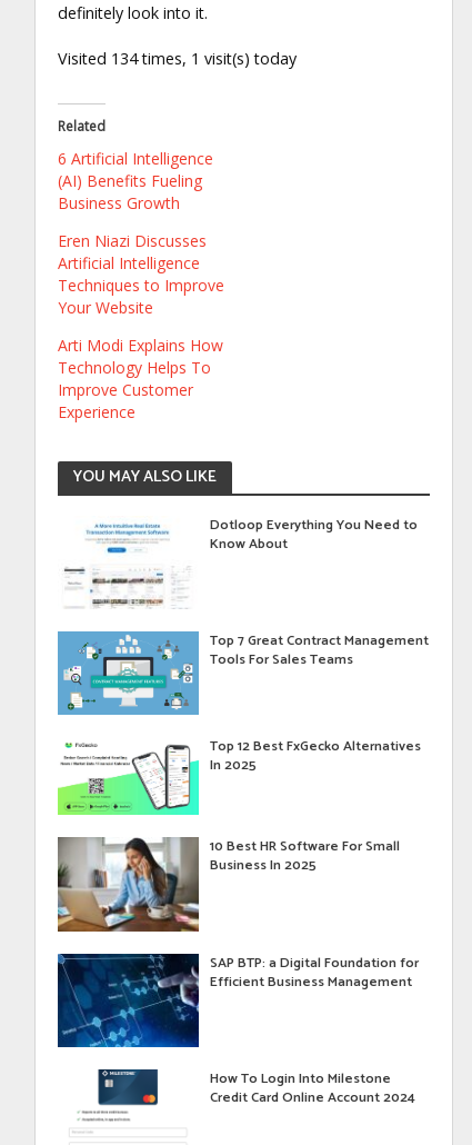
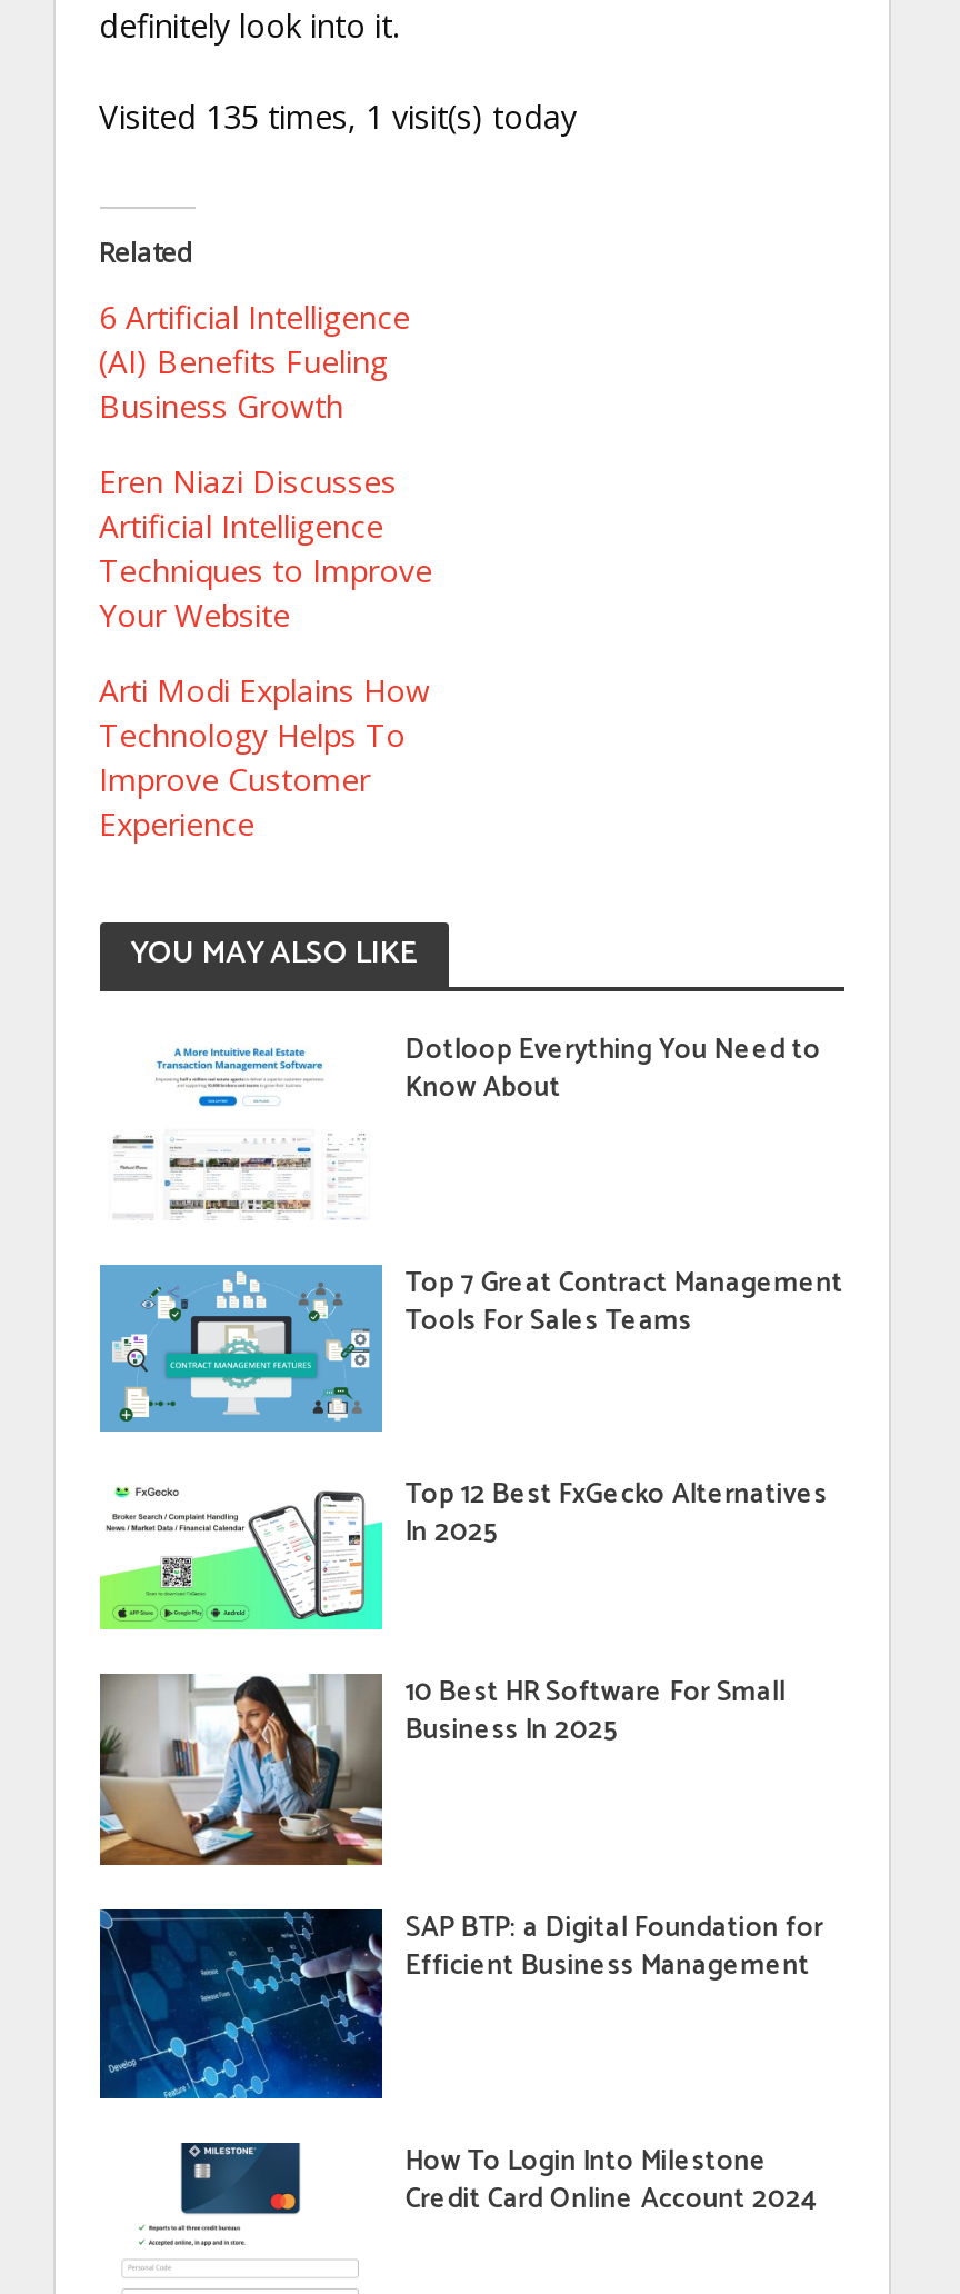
- Visited 134 times, 1 visit(s) today
+ Visited 135 times, 1 visit(s) today
